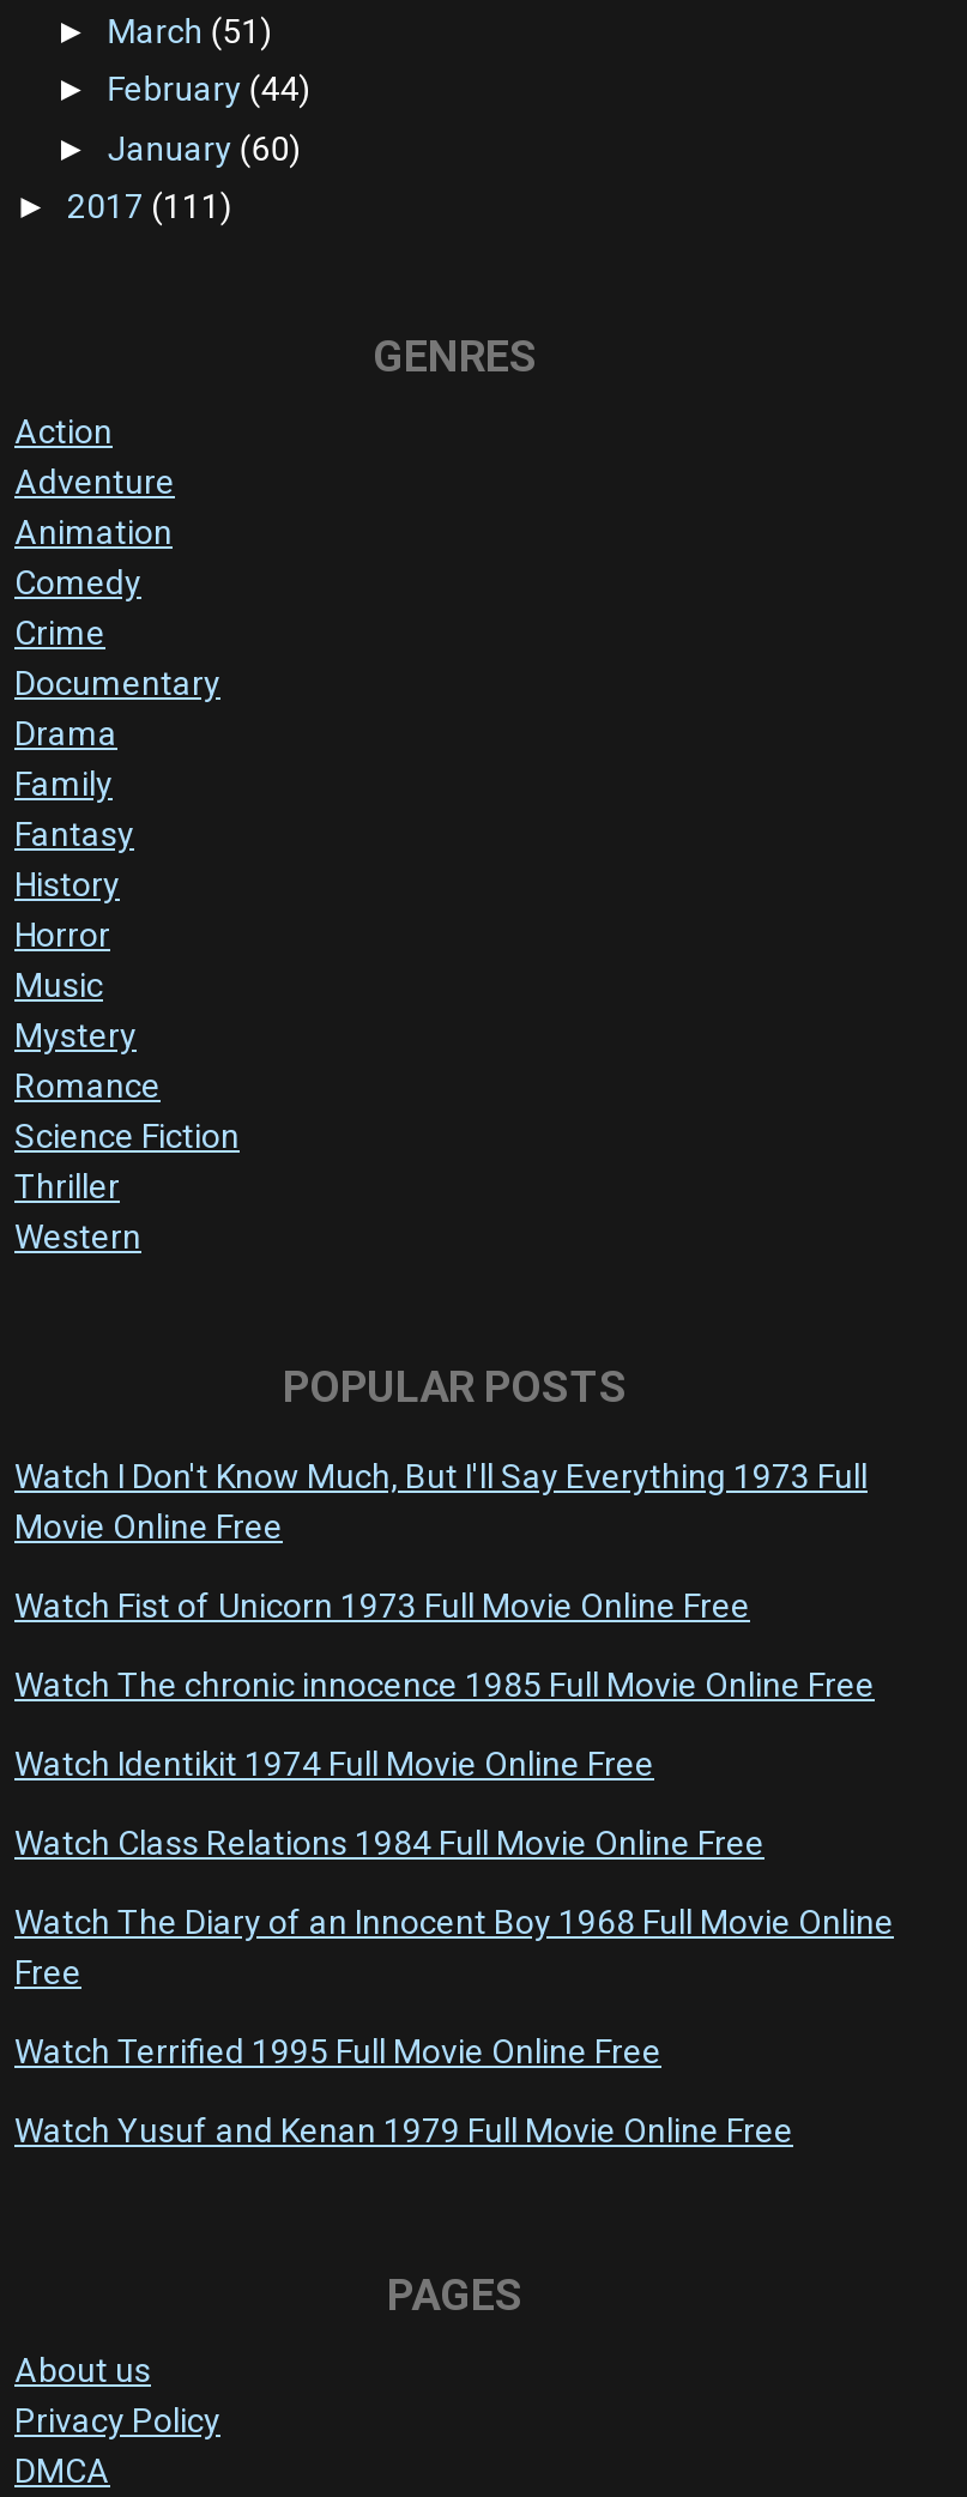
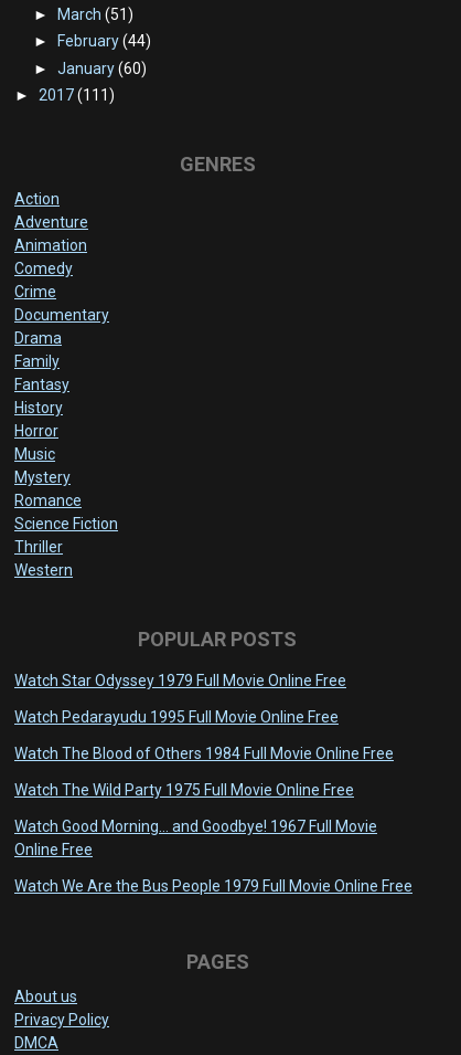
- Watch I Don't Know Much, But I'll Say Everything 1973 Full
- Movie Online Free
- Watch Fist of Unicorn 1973 Full Movie Online Free
- Watch The chronic innocence 1985 Full Movie Online Free
- Watch Identikit 1974 Full Movie Online Free
- Watch Class Relations 1984 Full Movie Online Free
- Watch The Diary of an Innocent Boy 1968 Full Movie Online
- Free
- Watch Terrified 1995 Full Movie Online Free
- Watch Yusuf and Kenan 1979 Full Movie Online Free
+ Watch Star Odyssey 1979 Full Movie Online Free
+ Watch Pedarayudu 1995 Full Movie Online Free
+ Watch The Blood of Others 1984 Full Movie Online Free
+ Watch The Wild Party 1975 Full Movie Online Free
+ Watch Good Morning... and Goodbye! 1967 Full Movie
+ Online Free
+ Watch We Are the Bus People 1979 Full Movie Online Free
